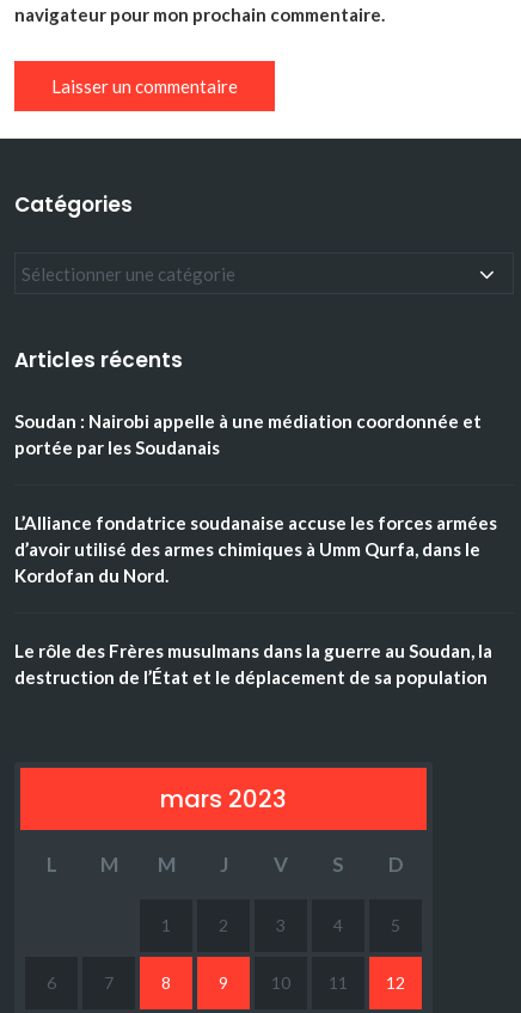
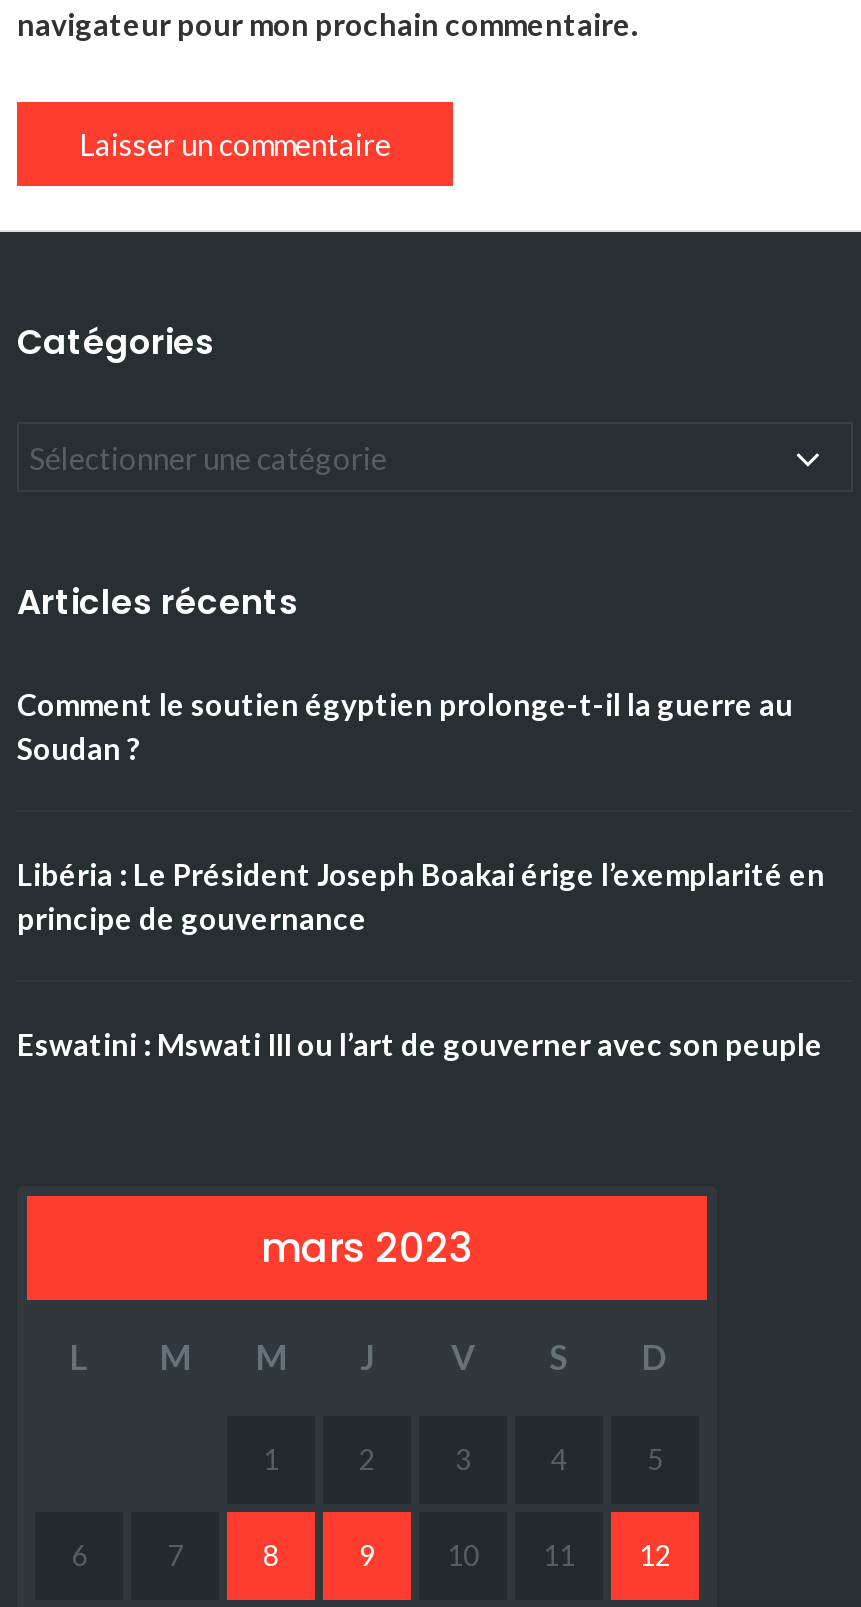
- Soudan : Nairobi appelle à une médiation coordonnée et
- portée par les Soudanais
+ Comment le soutien égyptien prolonge-t-il la guerre au
+ Soudan ?

- L’Alliance fondatrice soudanaise accuse les forces armées
- d’avoir utilisé des armes chimiques à Umm Qurfa, dans le
- Kordofan du Nord.
+ Libéria : Le Président Joseph Boakai érige l’exemplarité en
+ principe de gouvernance

- Le rôle des Frères musulmans dans la guerre au Soudan, la
- destruction de l’État et le déplacement de sa population
+ Eswatini : Mswati III ou l’art de gouverner avec son peuple
